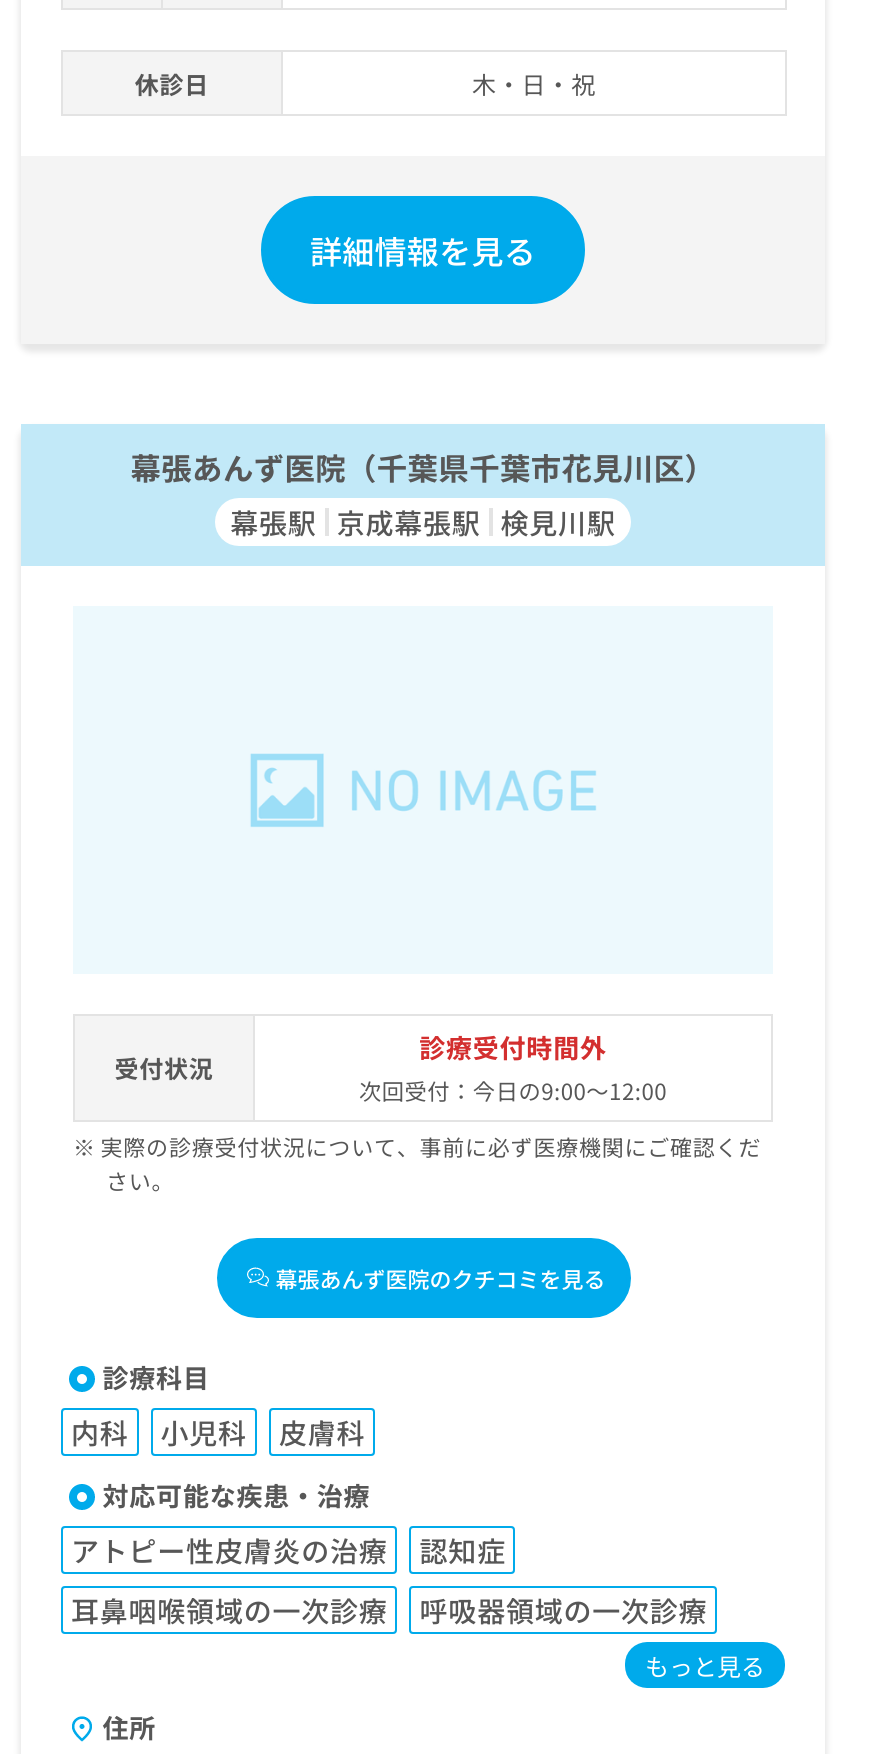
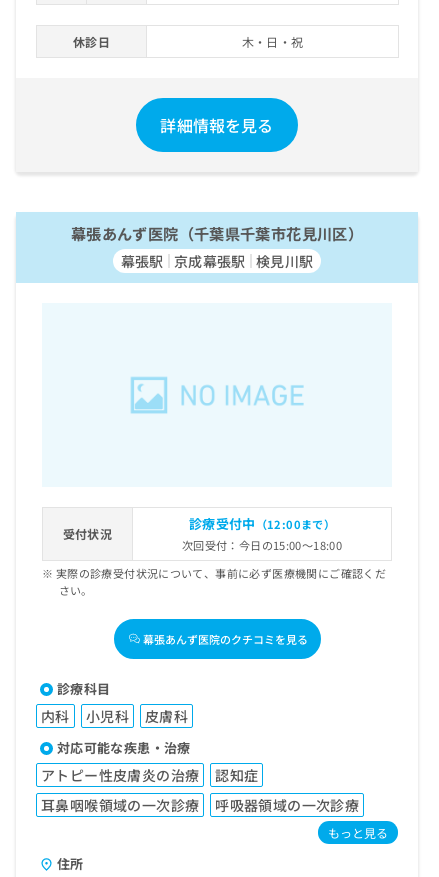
- 診療受付時間外
- 次回受付：今日の9:00～12:00
+ 診療受付中（12:00まで）
+ 次回受付：今日の15:00～18:00
